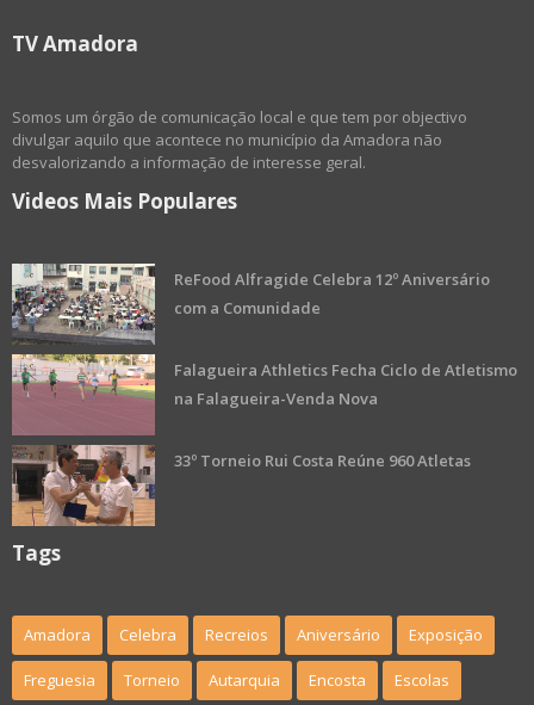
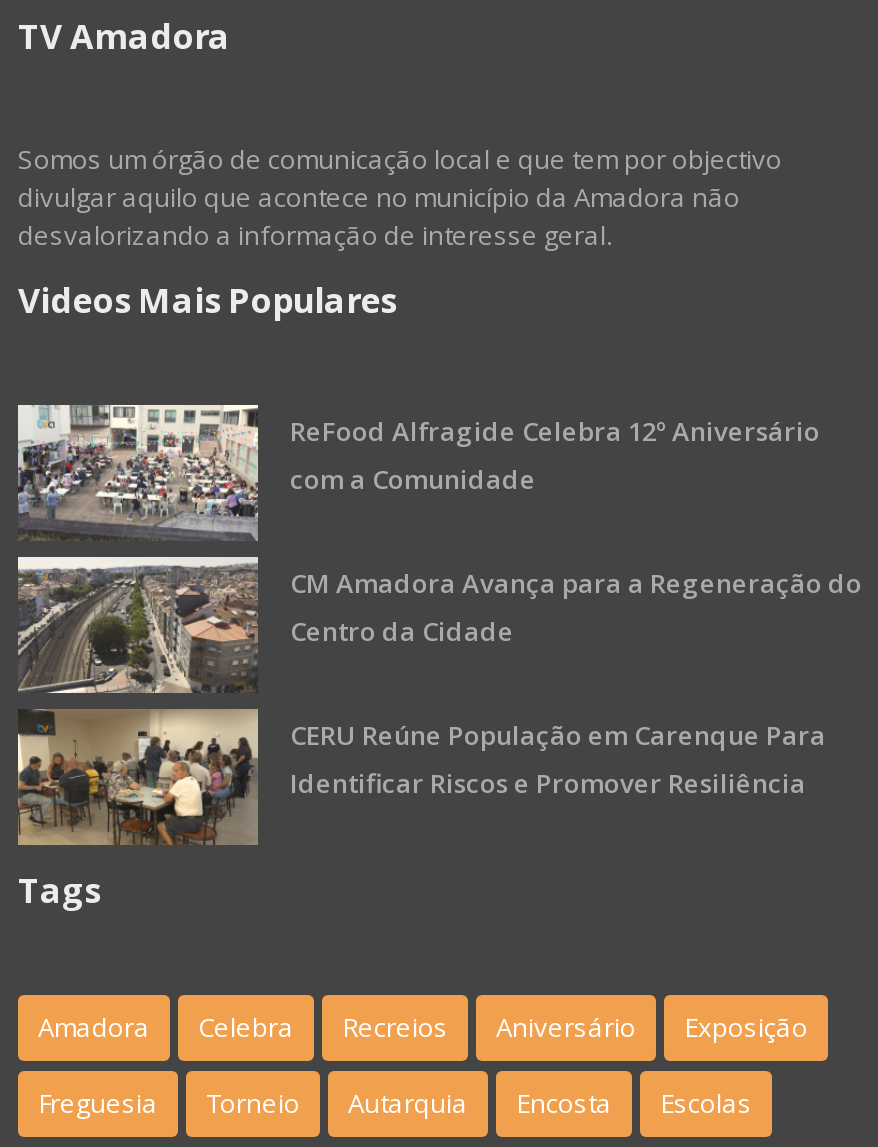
- [image]
- Falagueira Athletics Fecha Ciclo de Atletismo
- na Falagueira-Venda Nova
+ [image]
+ CM Amadora Avança para a Regeneração do
+ Centro da Cidade

- [image]
- 33º Torneio Rui Costa Reúne 960 Atletas
+ [image]
+ CERU Reúne População em Carenque Para
+ Identificar Riscos e Promover Resiliência
